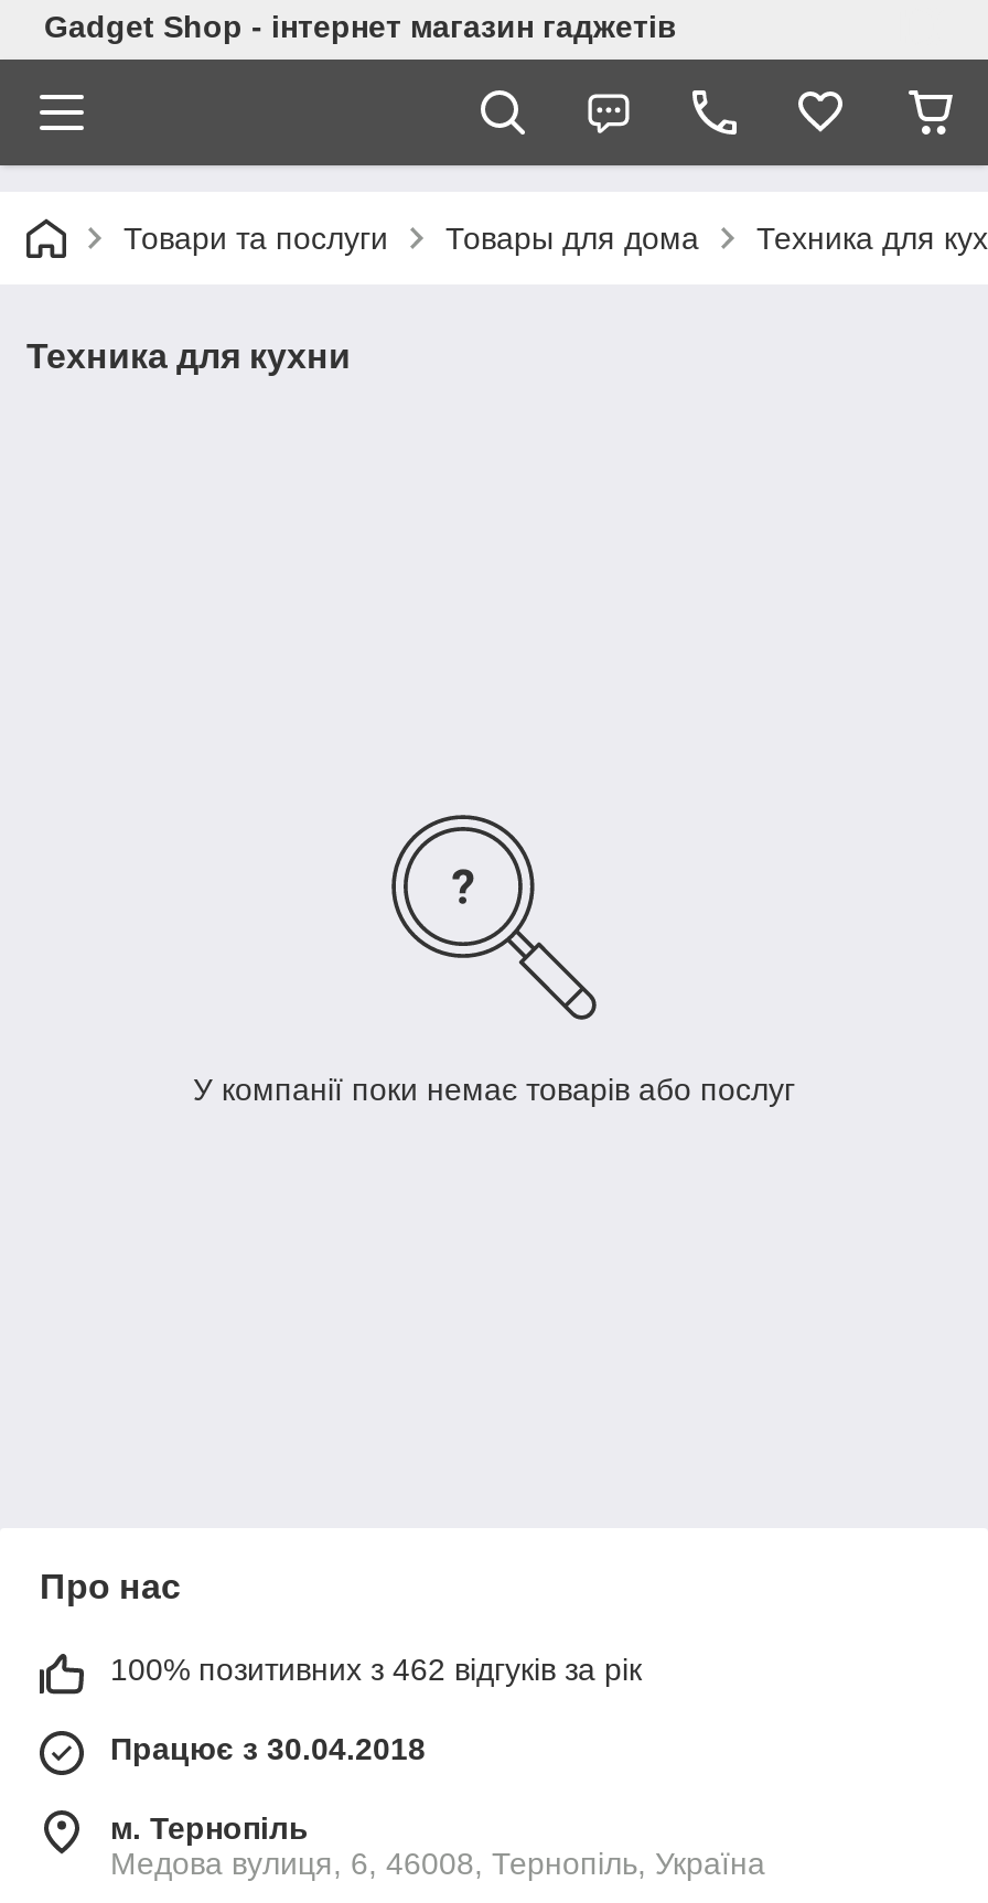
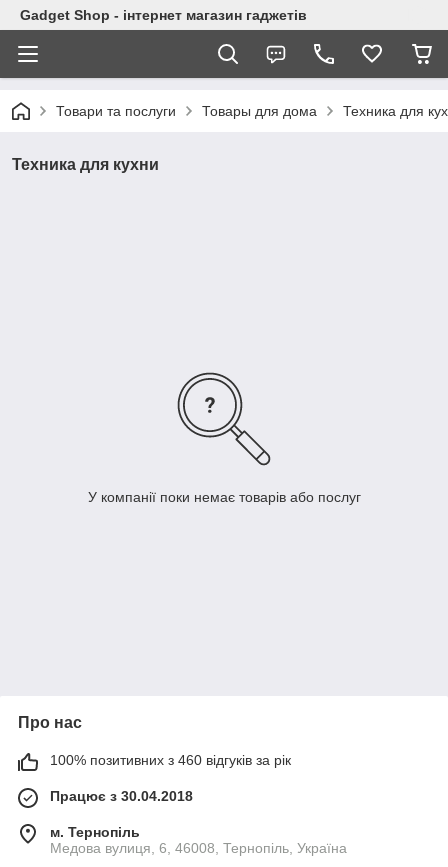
- 100% позитивних з 462 відгуків за рік
+ 100% позитивних з 460 відгуків за рік
